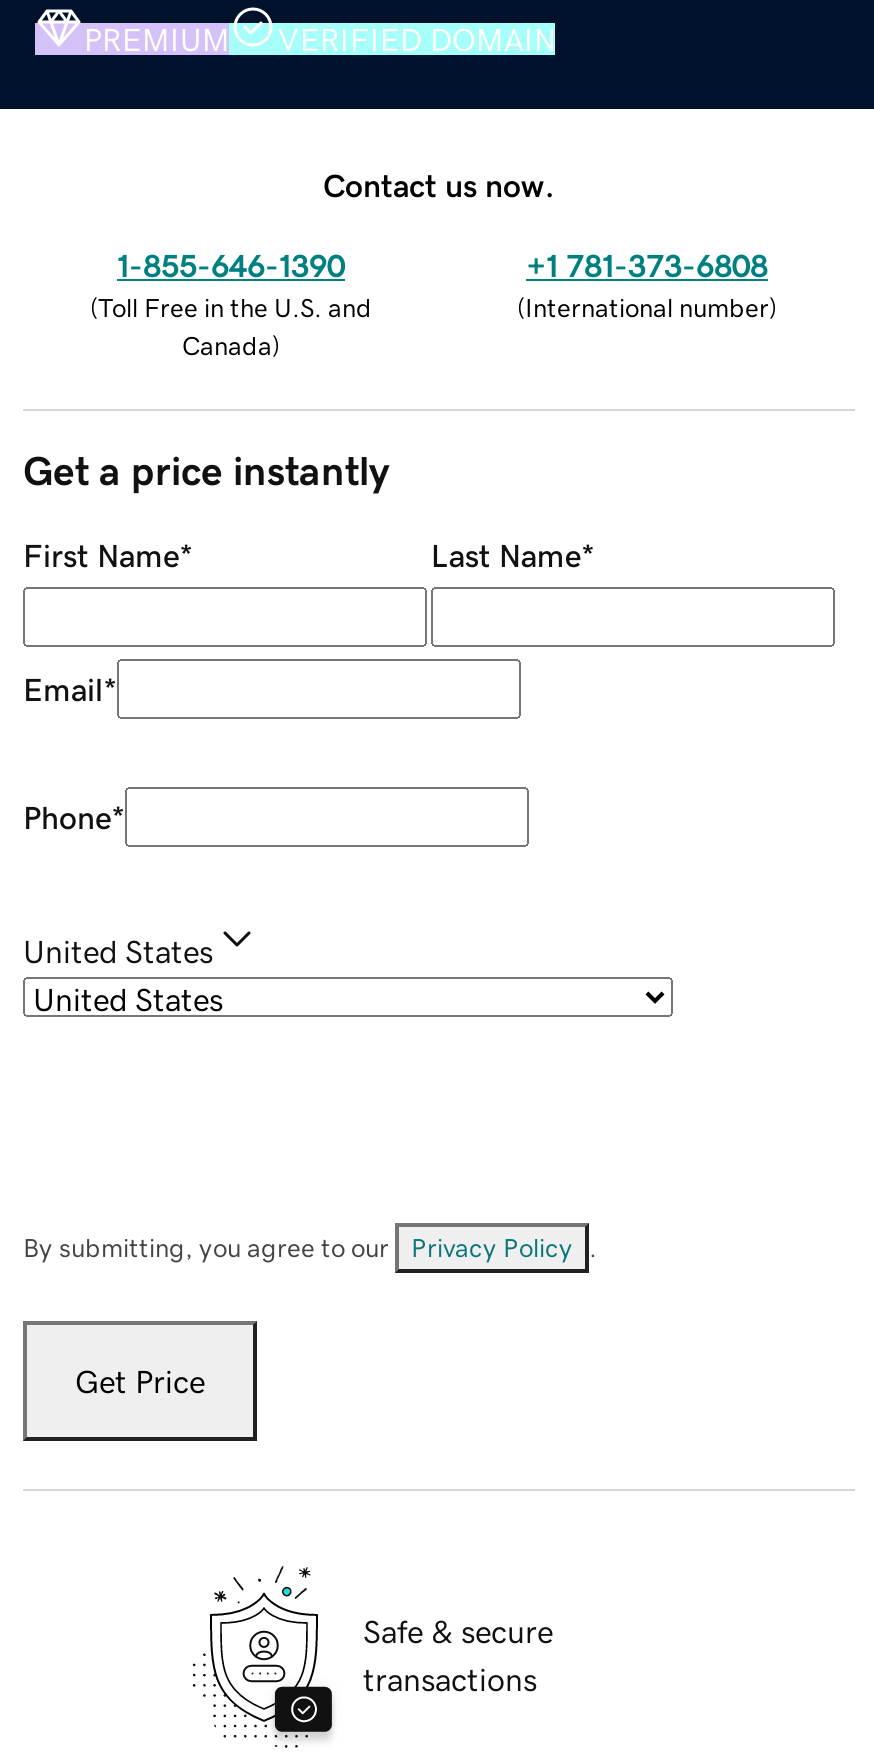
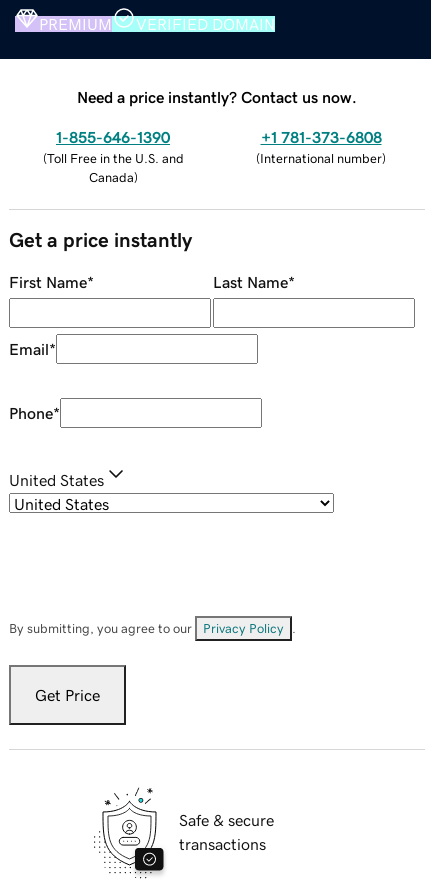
- Contact us now.
+ Need a price instantly? Contact us now.
